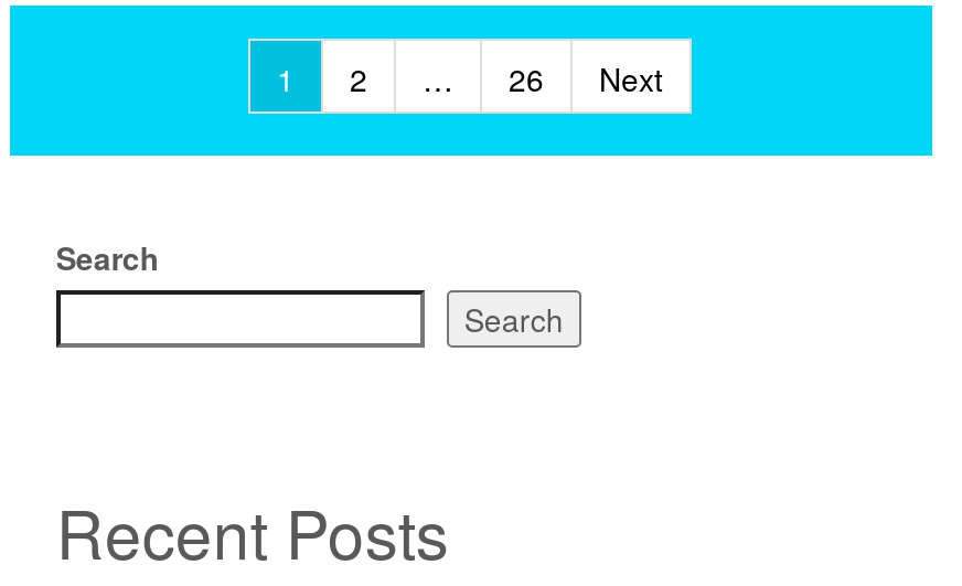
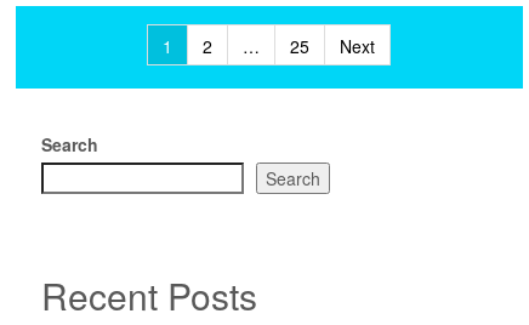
- 26
+ 25
